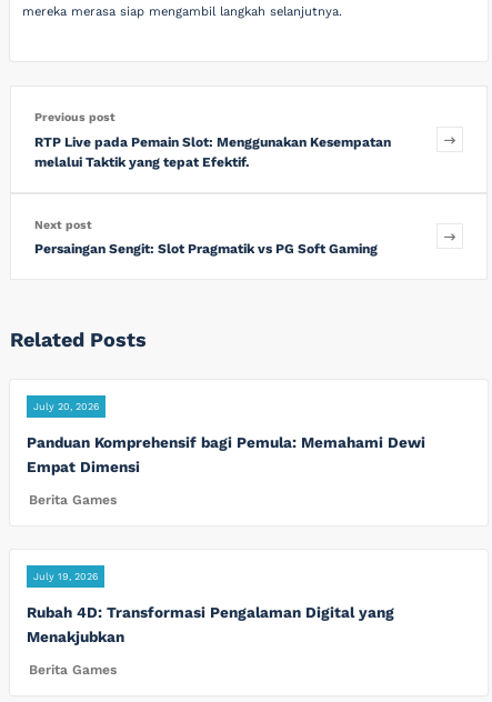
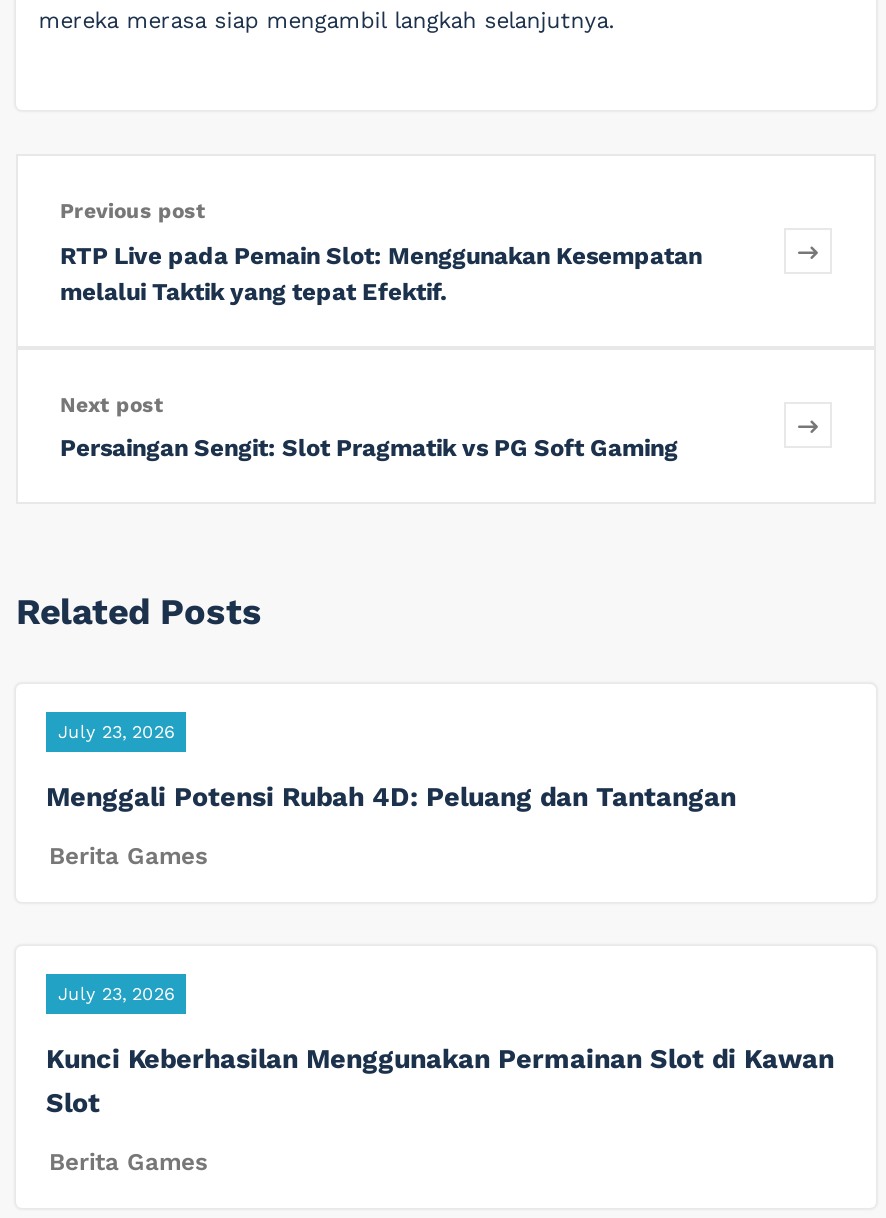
- July 20, 2026
+ July 23, 2026

- Panduan Komprehensif bagi Pemula: Memahami Dewi
- Empat Dimensi
+ Menggali Potensi Rubah 4D: Peluang dan Tantangan

- July 19, 2026
+ July 23, 2026

- Rubah 4D: Transformasi Pengalaman Digital yang
- Menakjubkan
+ Kunci Keberhasilan Menggunakan Permainan Slot di Kawan
+ Slot
